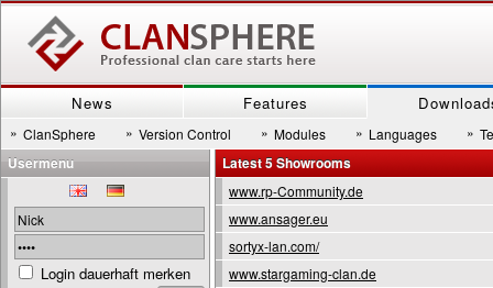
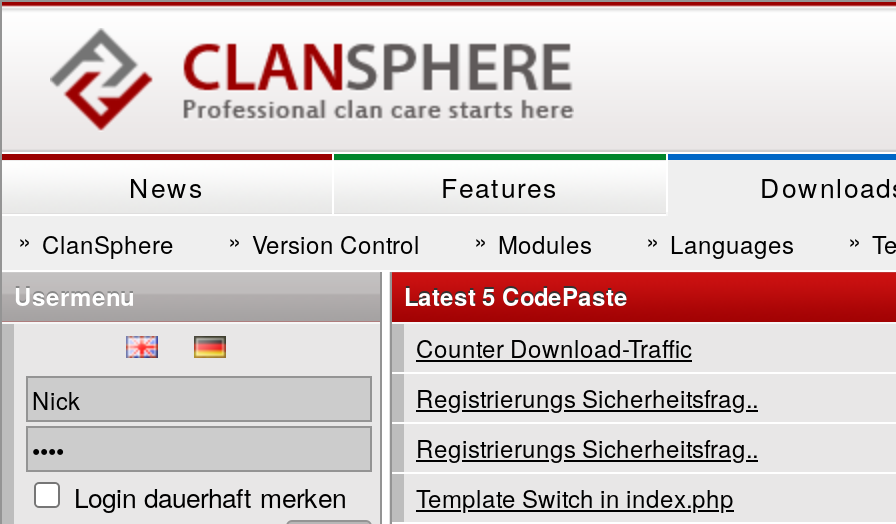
- Latest 5 Showrooms
- www.rp-Community.de
+ Latest 5 CodePaste
+ Counter Download-Traffic

- www.ansager.eu
+ Registrierungs Sicherheitsfrag..

- sortyx-lan.com/
+ Registrierungs Sicherheitsfrag..

- www.stargaming-clan.de
+ Template Switch in index.php
